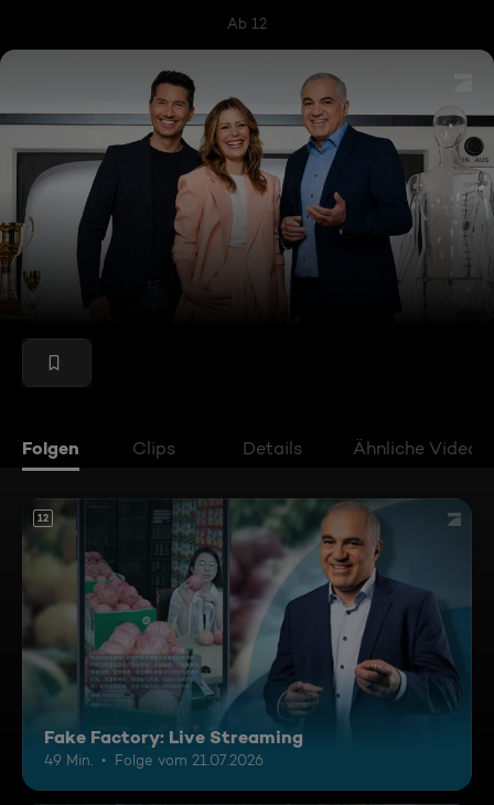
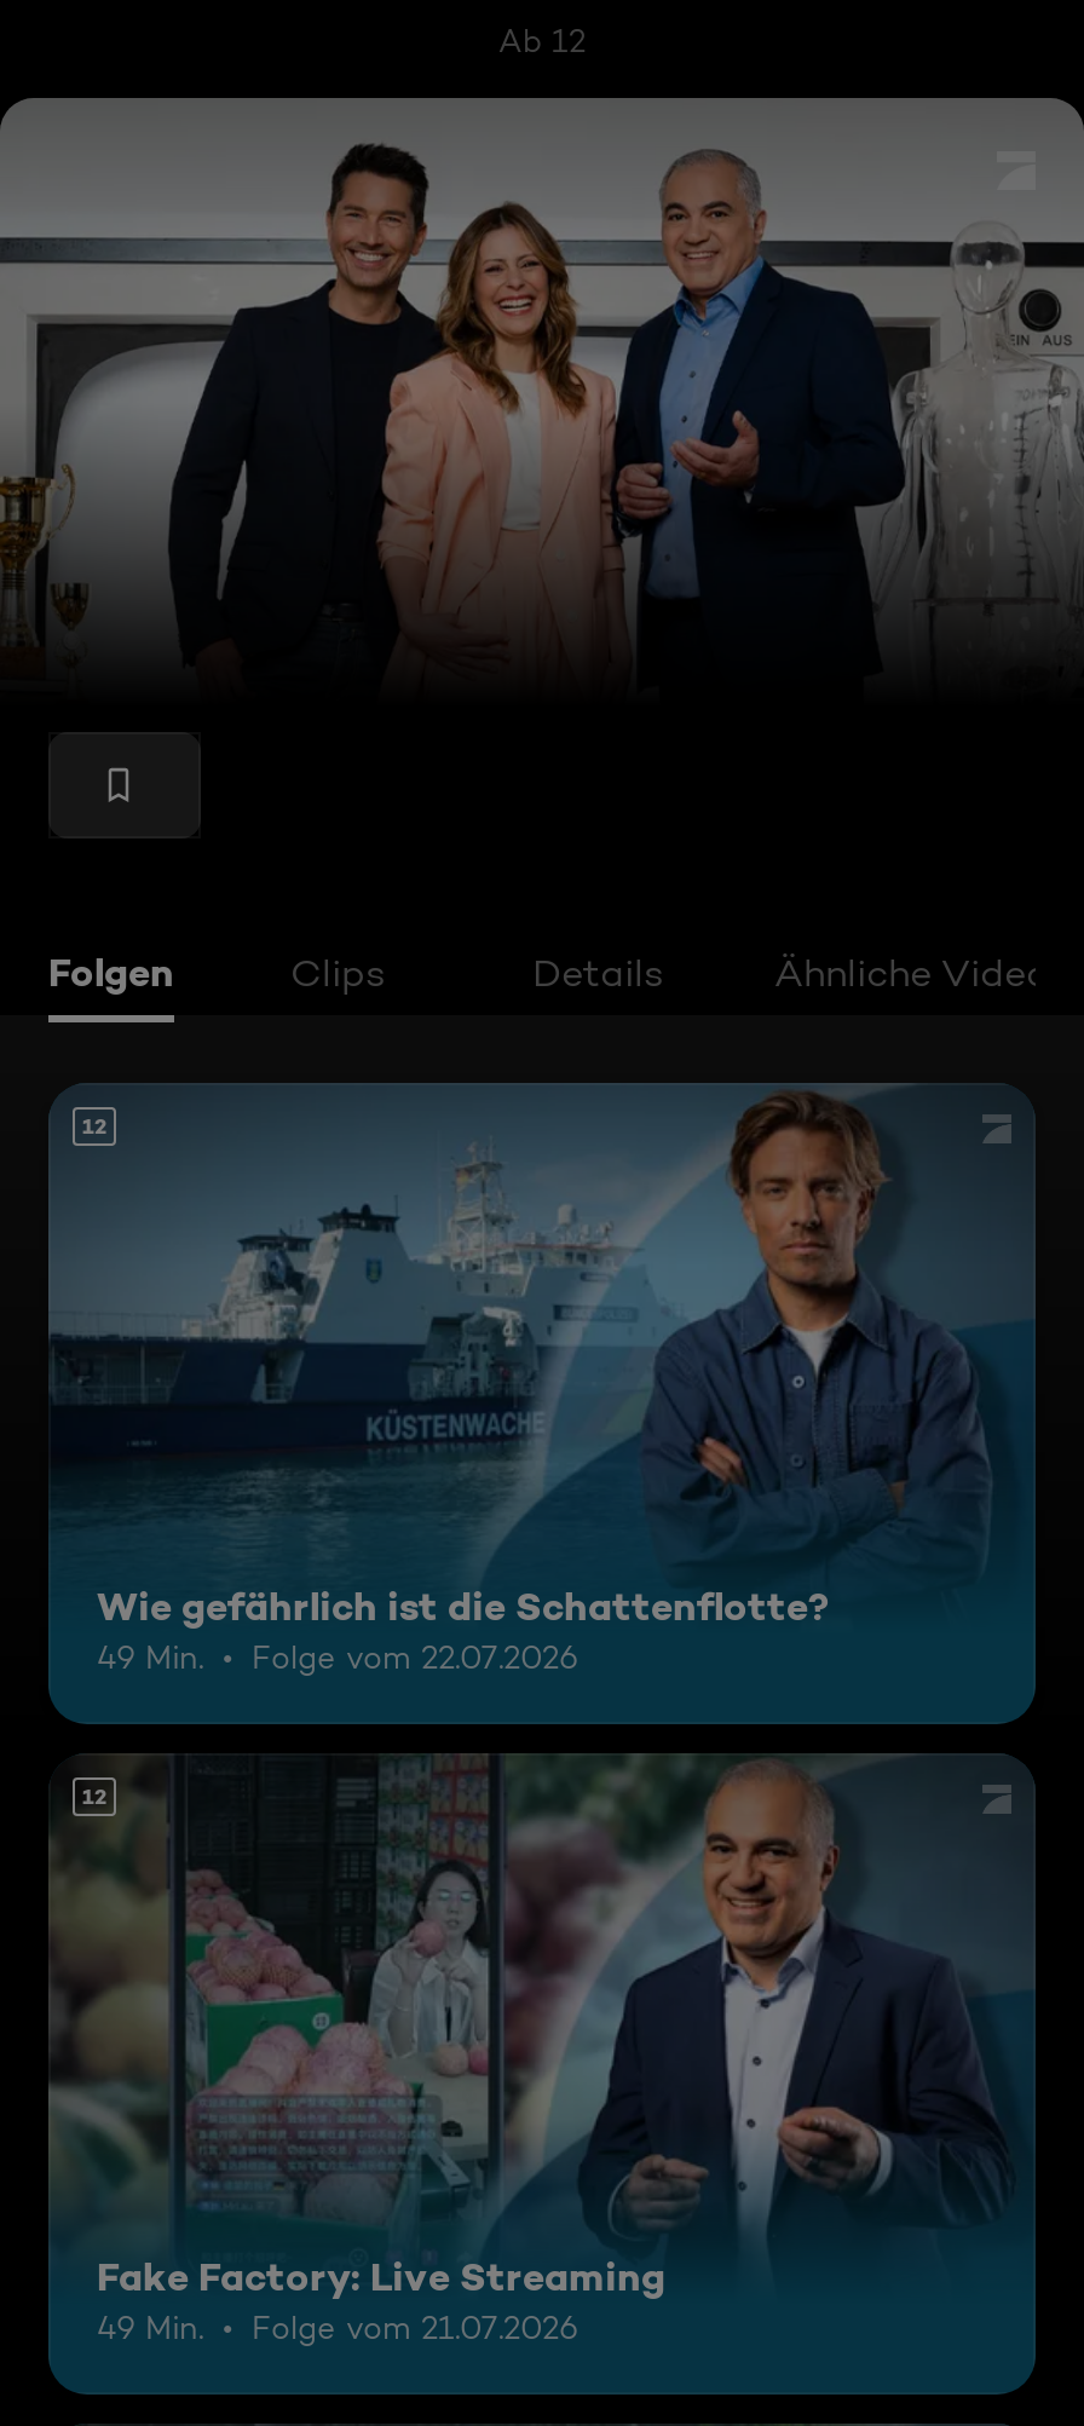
+ [image]
+ 12

+ Wie gefährlich ist die Schattenflotte?
+ 49 Min.
+ Folge vom 22.07.2026
